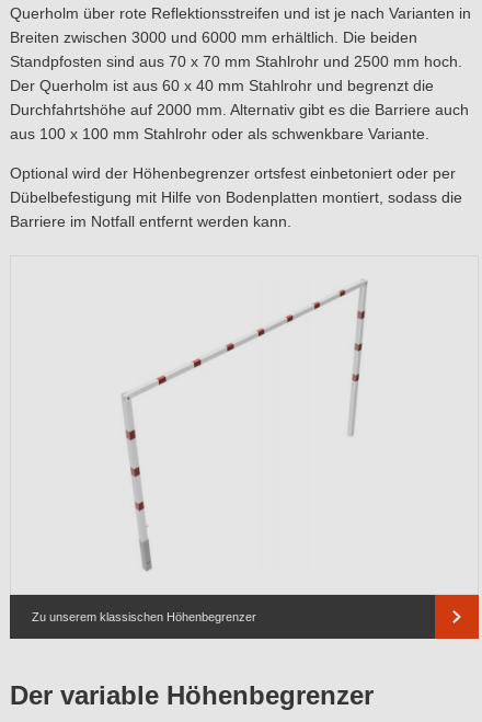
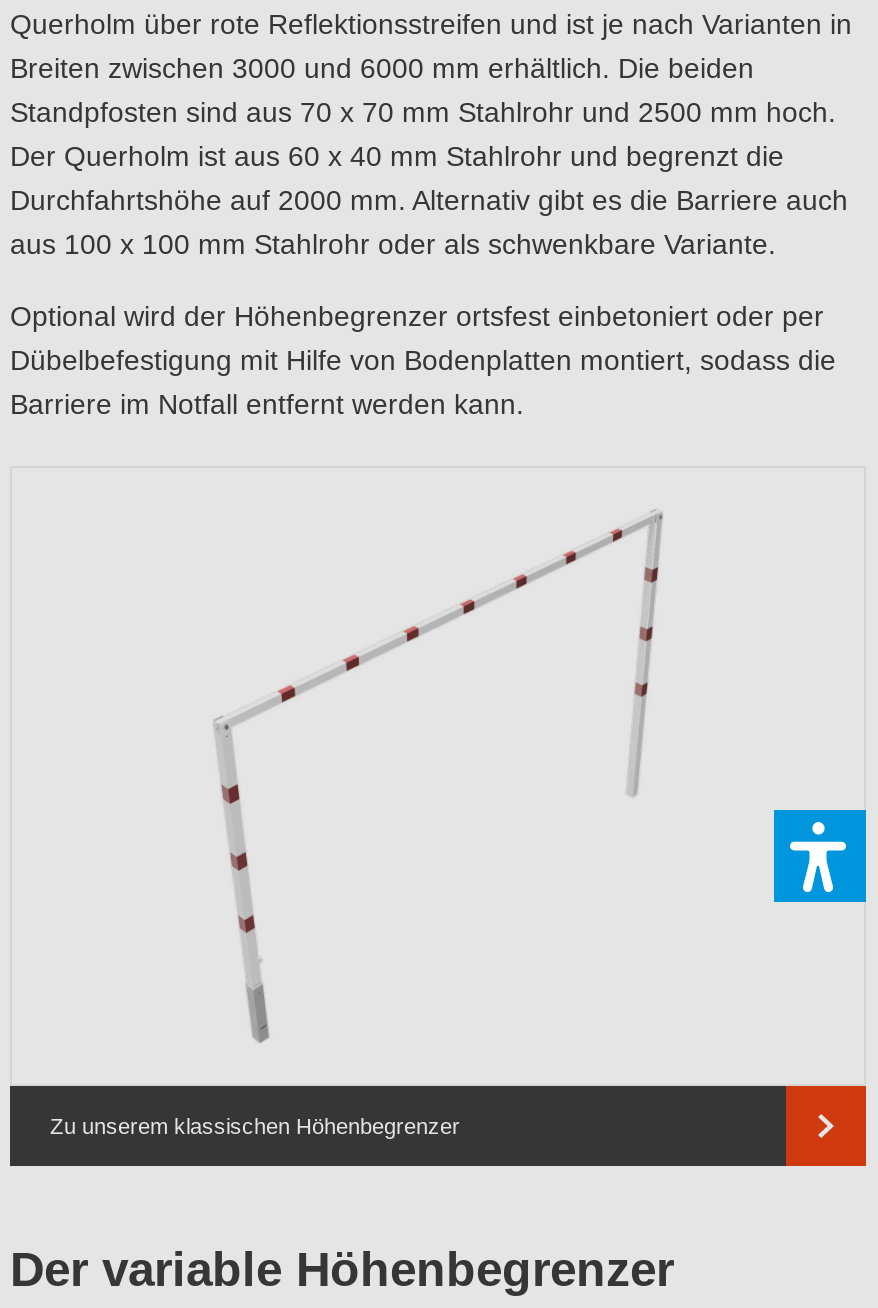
+ [image]
